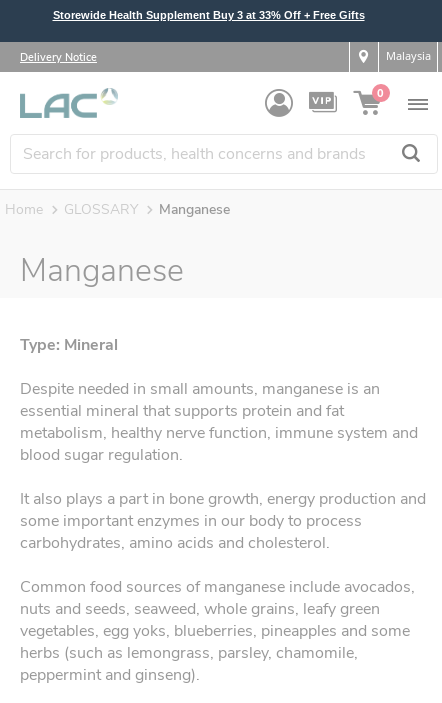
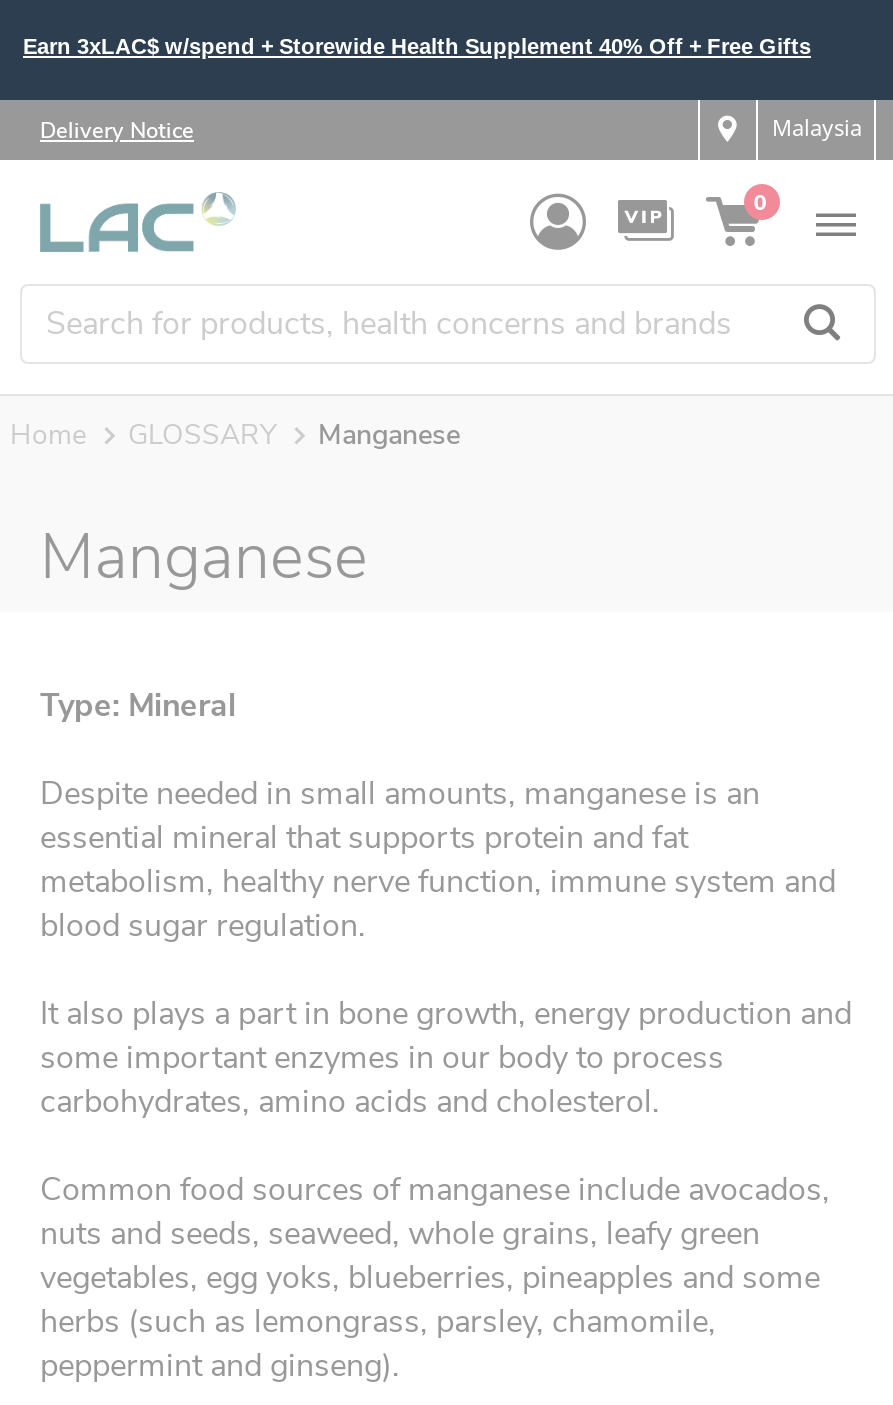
- Storewide Health Supplement Buy 3 at 33% Off + Free Gifts
+ Earn 3xLAC$ w/spend + Storewide Health Supplement 40% Off + Free Gifts
